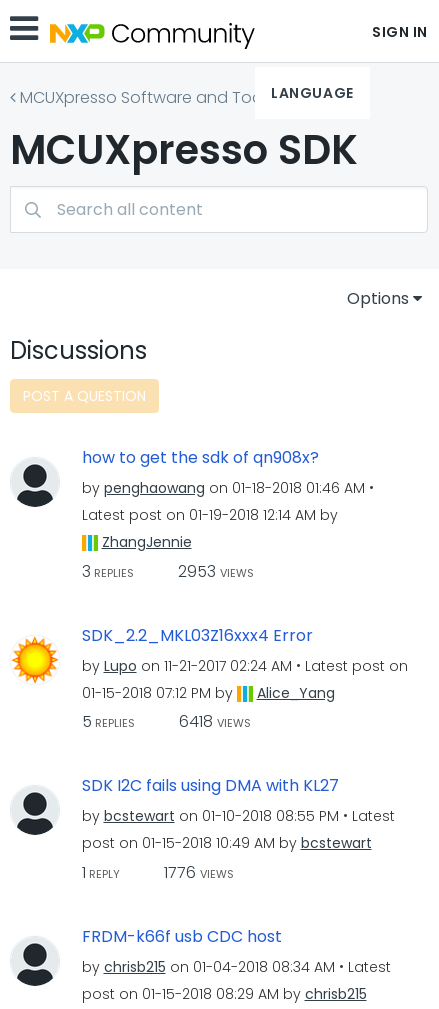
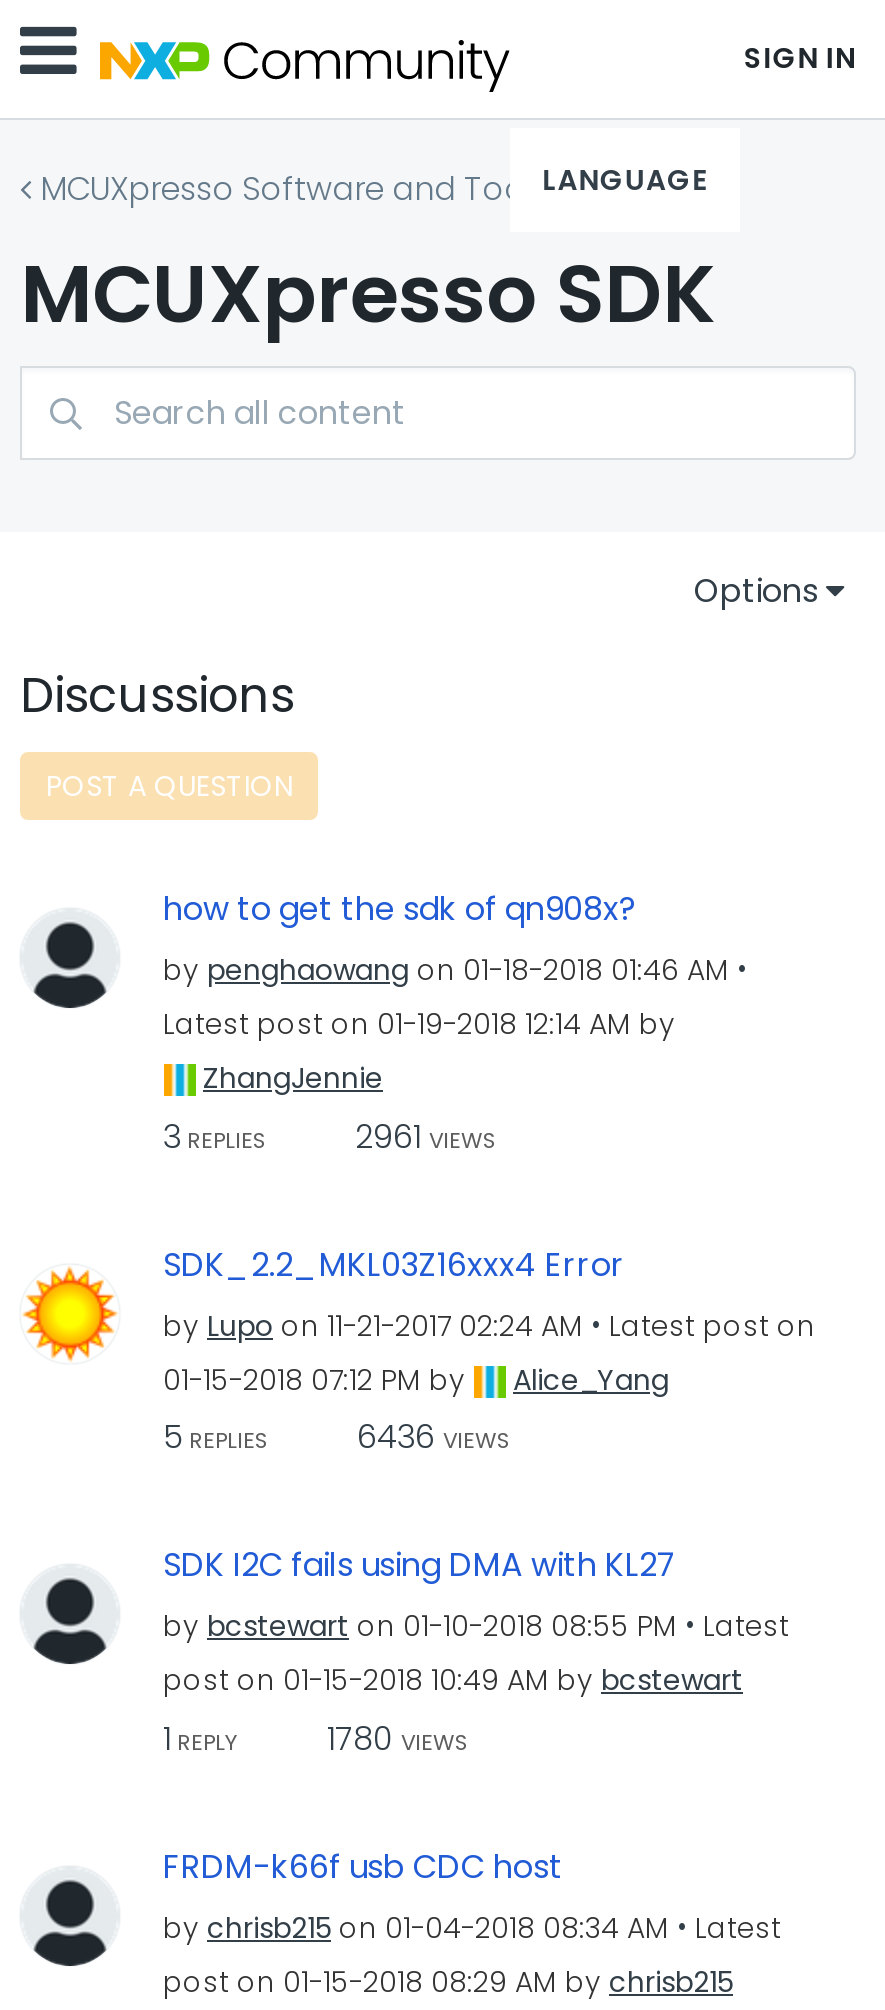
- 3 REPLIES 2953 VIEWS
+ 3 REPLIES 2961 VIEWS

- 5 REPLIES 6418 VIEWS
+ 5 REPLIES 6436 VIEWS

- 1 REPLY 1776 VIEWS
+ 1 REPLY 1780 VIEWS
